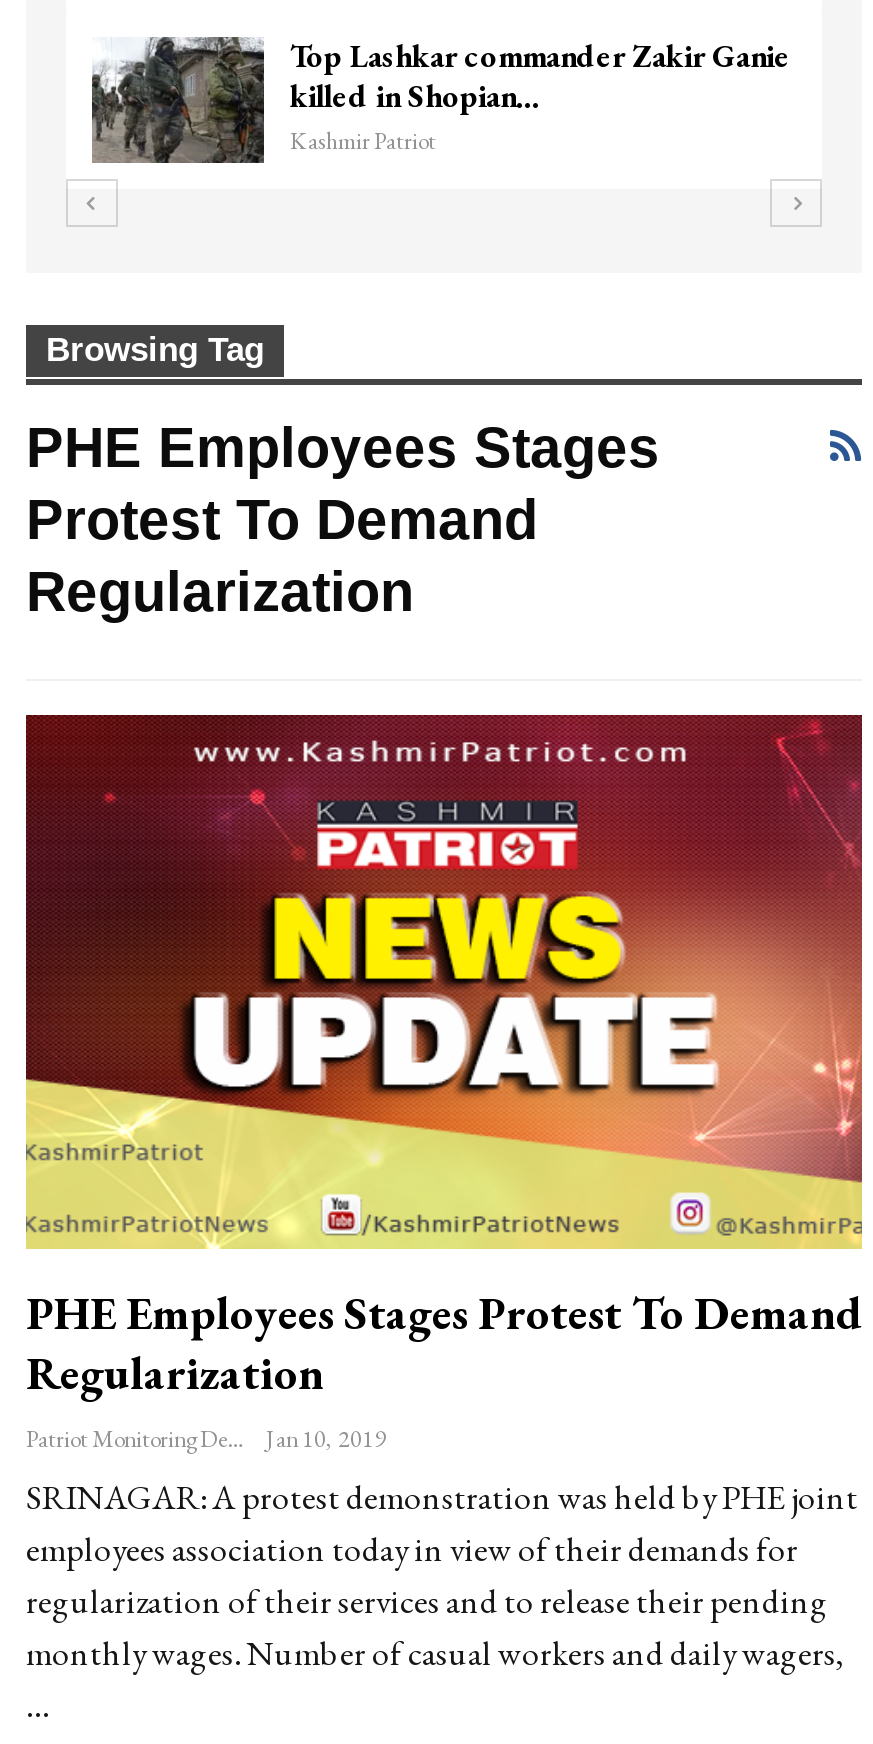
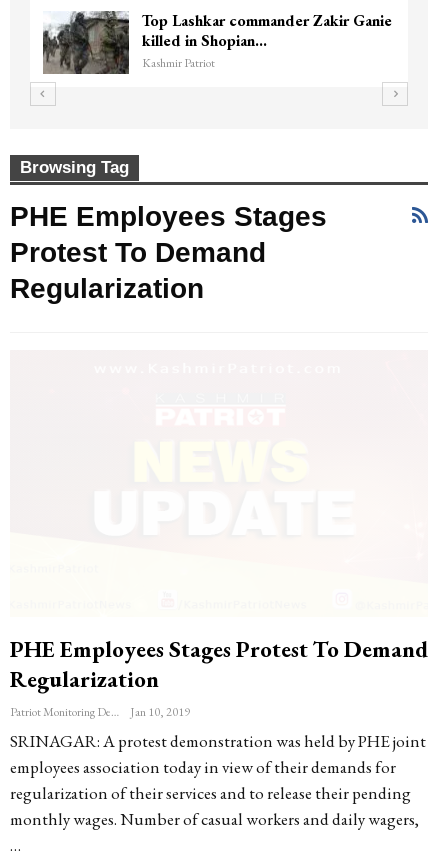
- [image]
